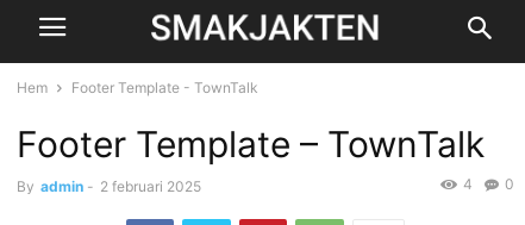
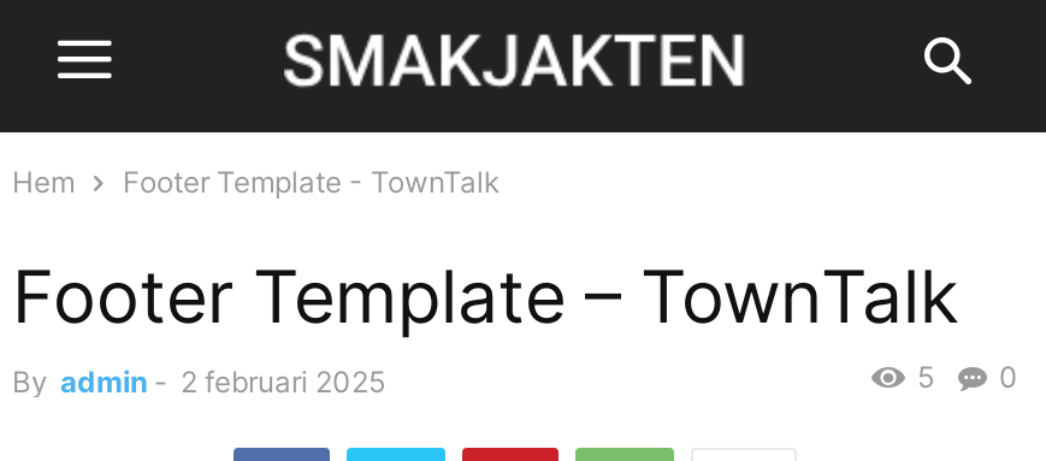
- 4 0
+ 5 0
